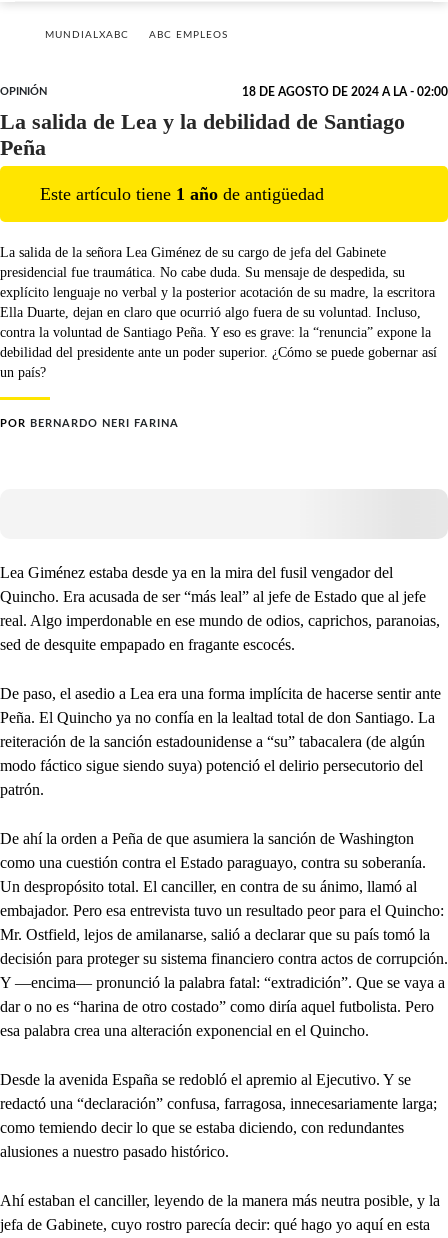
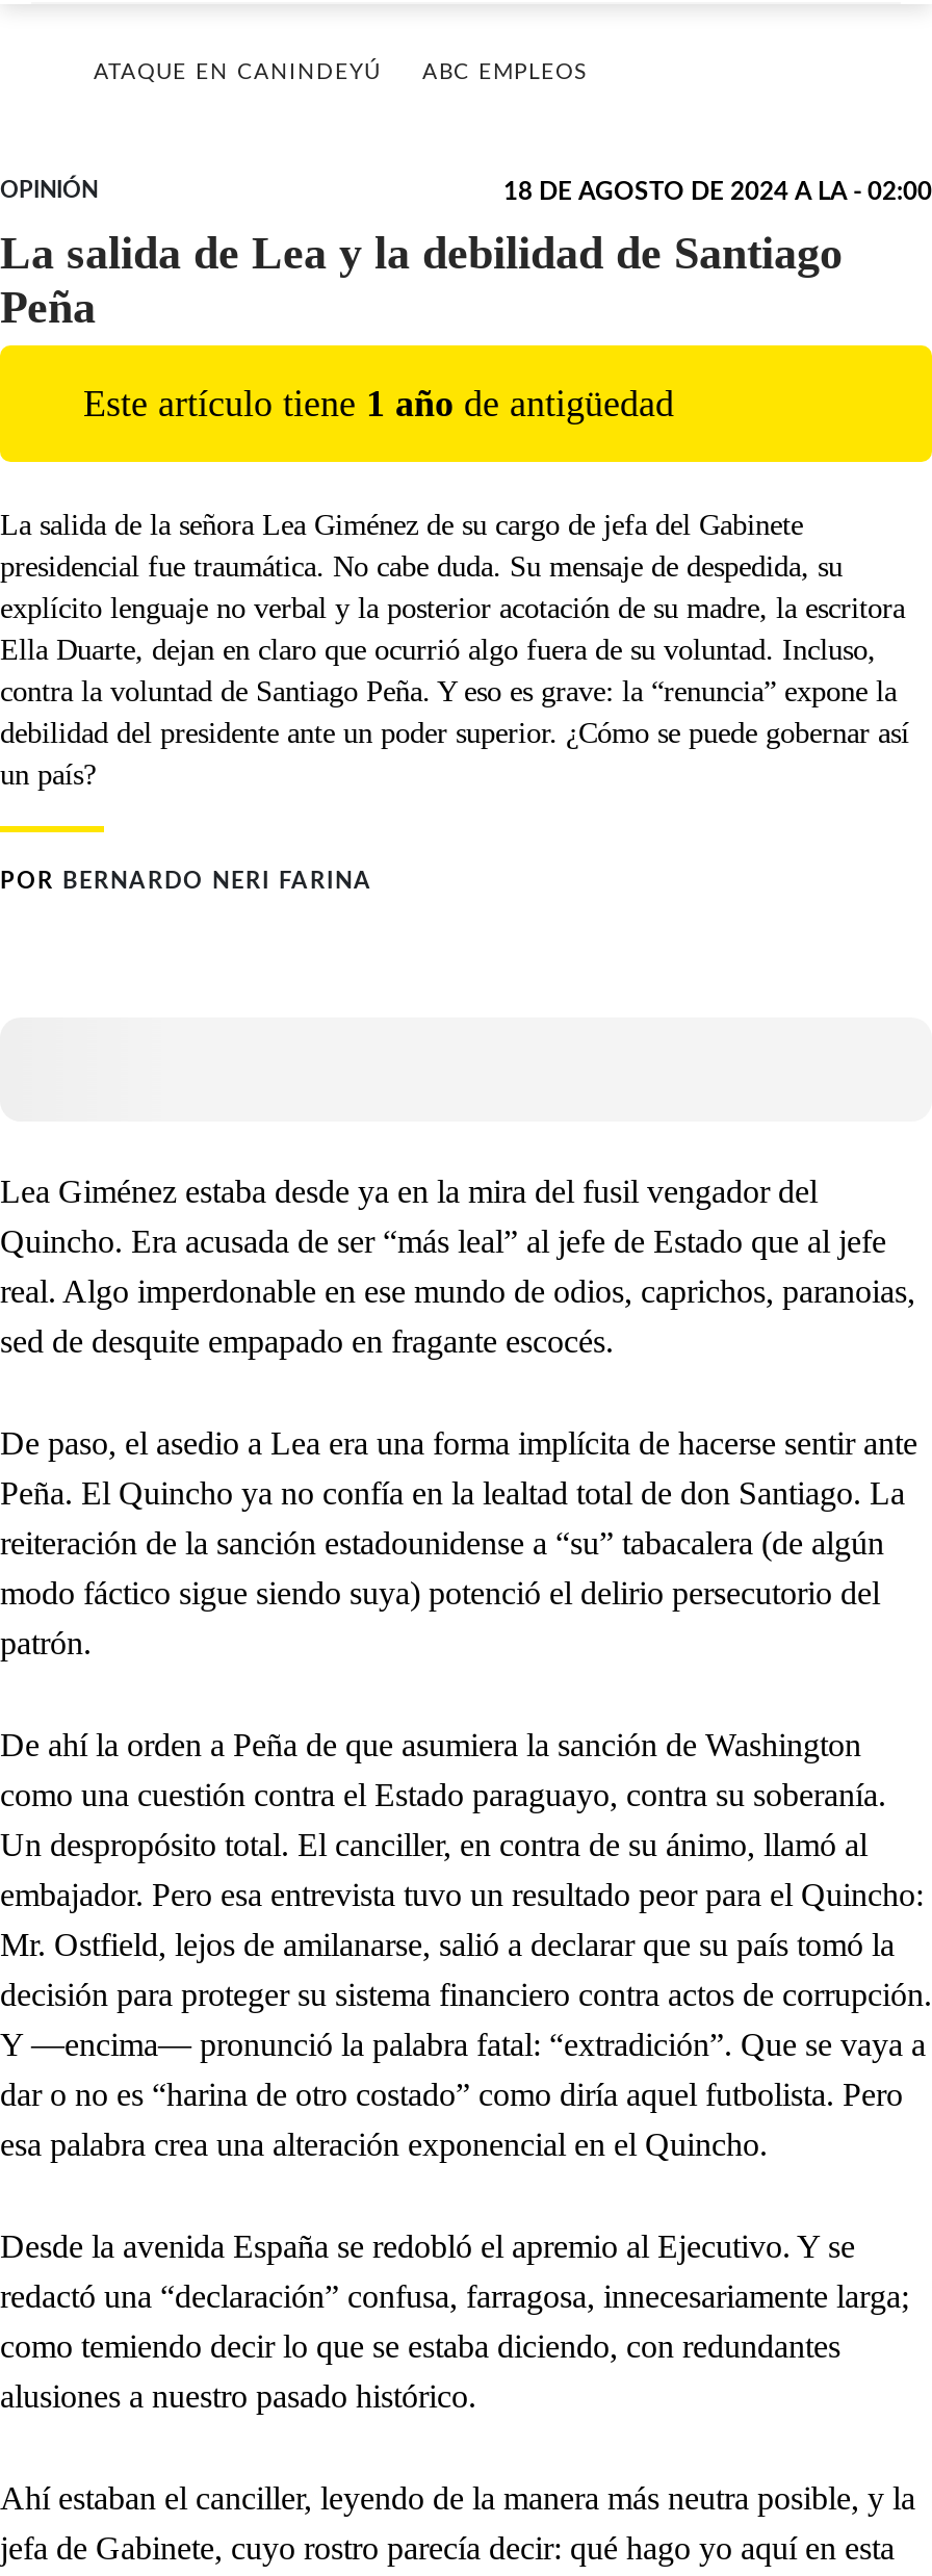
- MUNDIALXABC
+ ATAQUE EN CANINDEYÚ
